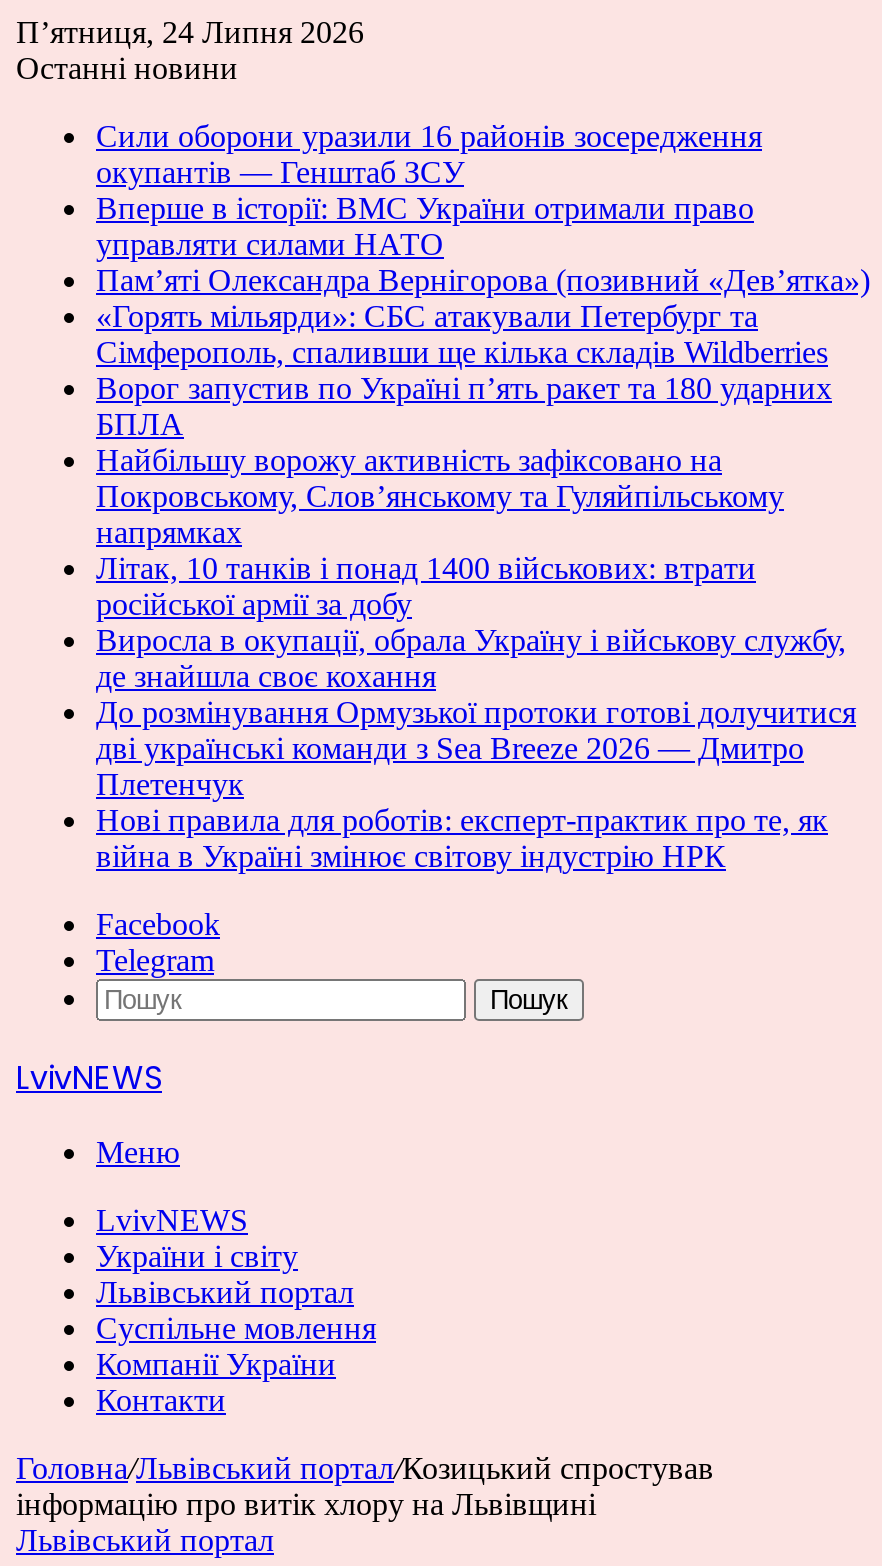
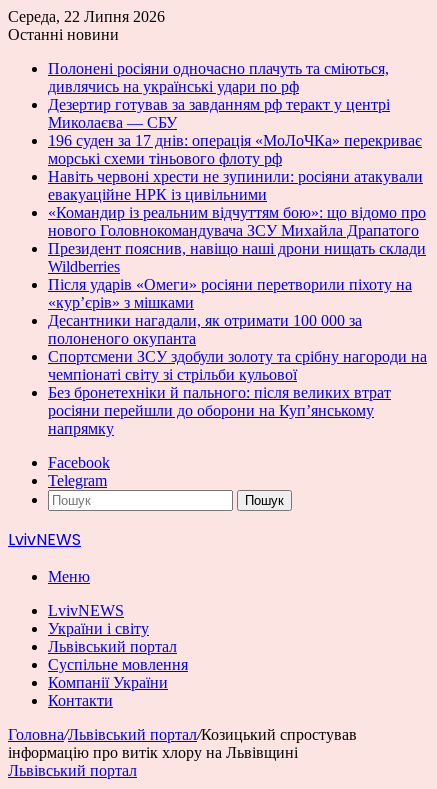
- П’ятниця, 24 Липня 2026
+ Середа, 22 Липня 2026

- Сили оборони уразили 16 районів зосередження
- окупантів — Генштаб ЗСУ
- Вперше в історії: ВМС України отримали право
- управляти силами НАТО
- Пам’яті Олександра Вернігорова (позивний «Дев’ятка»)
- «Горять мільярди»: СБС атакували Петербург та
- Сімферополь, спаливши ще кілька складів Wildberries
- Ворог запустив по Україні п’ять ракет та 180 ударних
- БПЛА
- Найбільшу ворожу активність зафіксовано на
- Покровському, Слов’янському та Гуляйпільському
- напрямках
- Літак, 10 танків і понад 1400 військових: втрати
- російської армії за добу
- Виросла в окупації, обрала Україну і військову службу,
- де знайшла своє кохання
- До розмінування Ормузької протоки готові долучитися
- дві українські команди з Sea Breeze 2026 — Дмитро
- Плетенчук
- Нові правила для роботів: експерт-практик про те, як
- війна в Україні змінює світову індустрію НРК
+ Полонені росіяни одночасно плачуть та сміються,
+ дивлячись на українські удари по рф
+ Дезертир готував за завданням рф теракт у центрі
+ Миколаєва — СБУ
+ 196 суден за 17 днів: операція «МоЛоЧКа» перекриває
+ морські схеми тіньового флоту рф
+ Навіть червоні хрести не зупинили: росіяни атакували
+ евакуаційне НРК із цивільними
+ «Командир із реальним відчуттям бою»: що відомо про
+ нового Головнокомандувача ЗСУ Михайла Драпатого
+ Президент пояснив, навіщо наші дрони нищать склади
+ Wildberries
+ Після ударів «Омеги» росіяни перетворили піхоту на
+ «кур’єрів» з мішками
+ Десантники нагадали, як отримати 100 000 за
+ полоненого окупанта
+ Спортсмени ЗСУ здобули золоту та срібну нагороди на
+ чемпіонаті світу зі стрільби кульової
+ Без бронетехніки й пального: після великих втрат
+ росіяни перейшли до оборони на Куп’янському
+ напрямку
